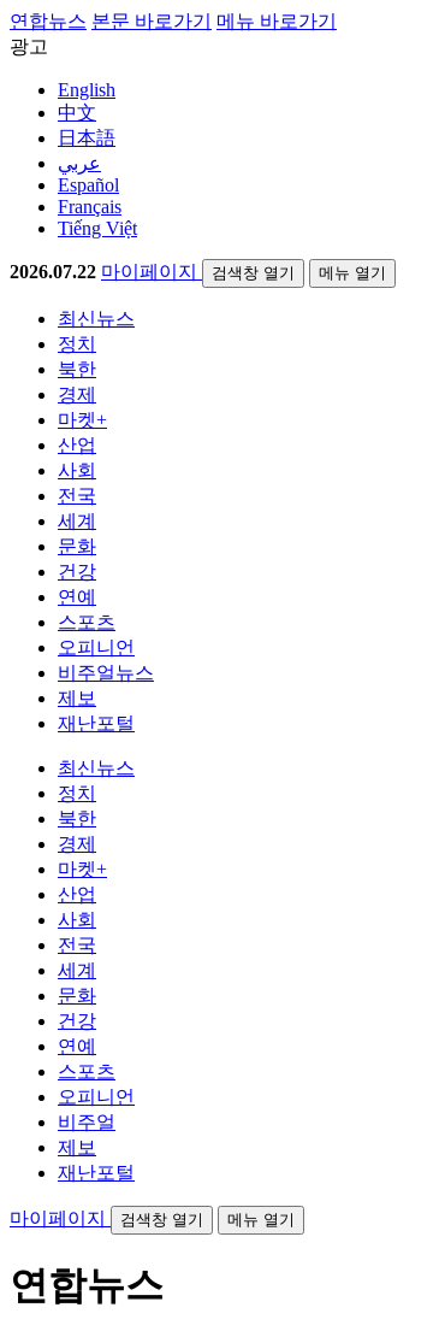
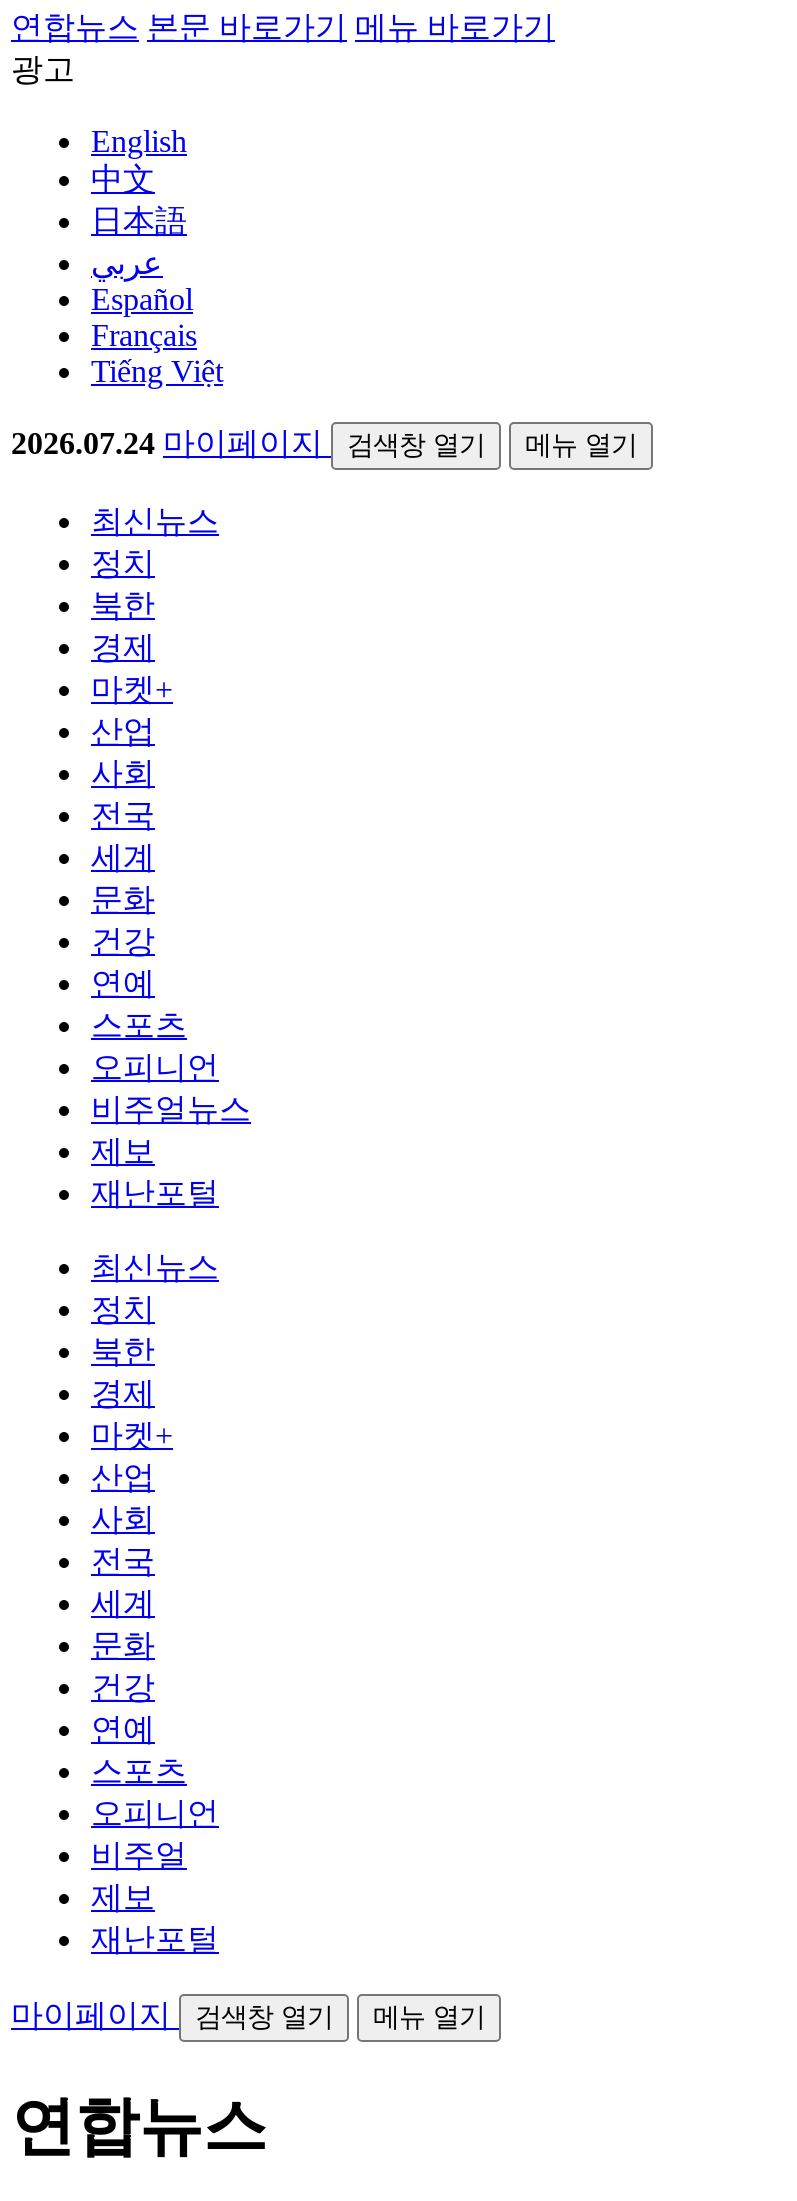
- 2026.07.22 마이페이지 검색창 열기 메뉴 열기
+ 2026.07.24 마이페이지 검색창 열기 메뉴 열기
